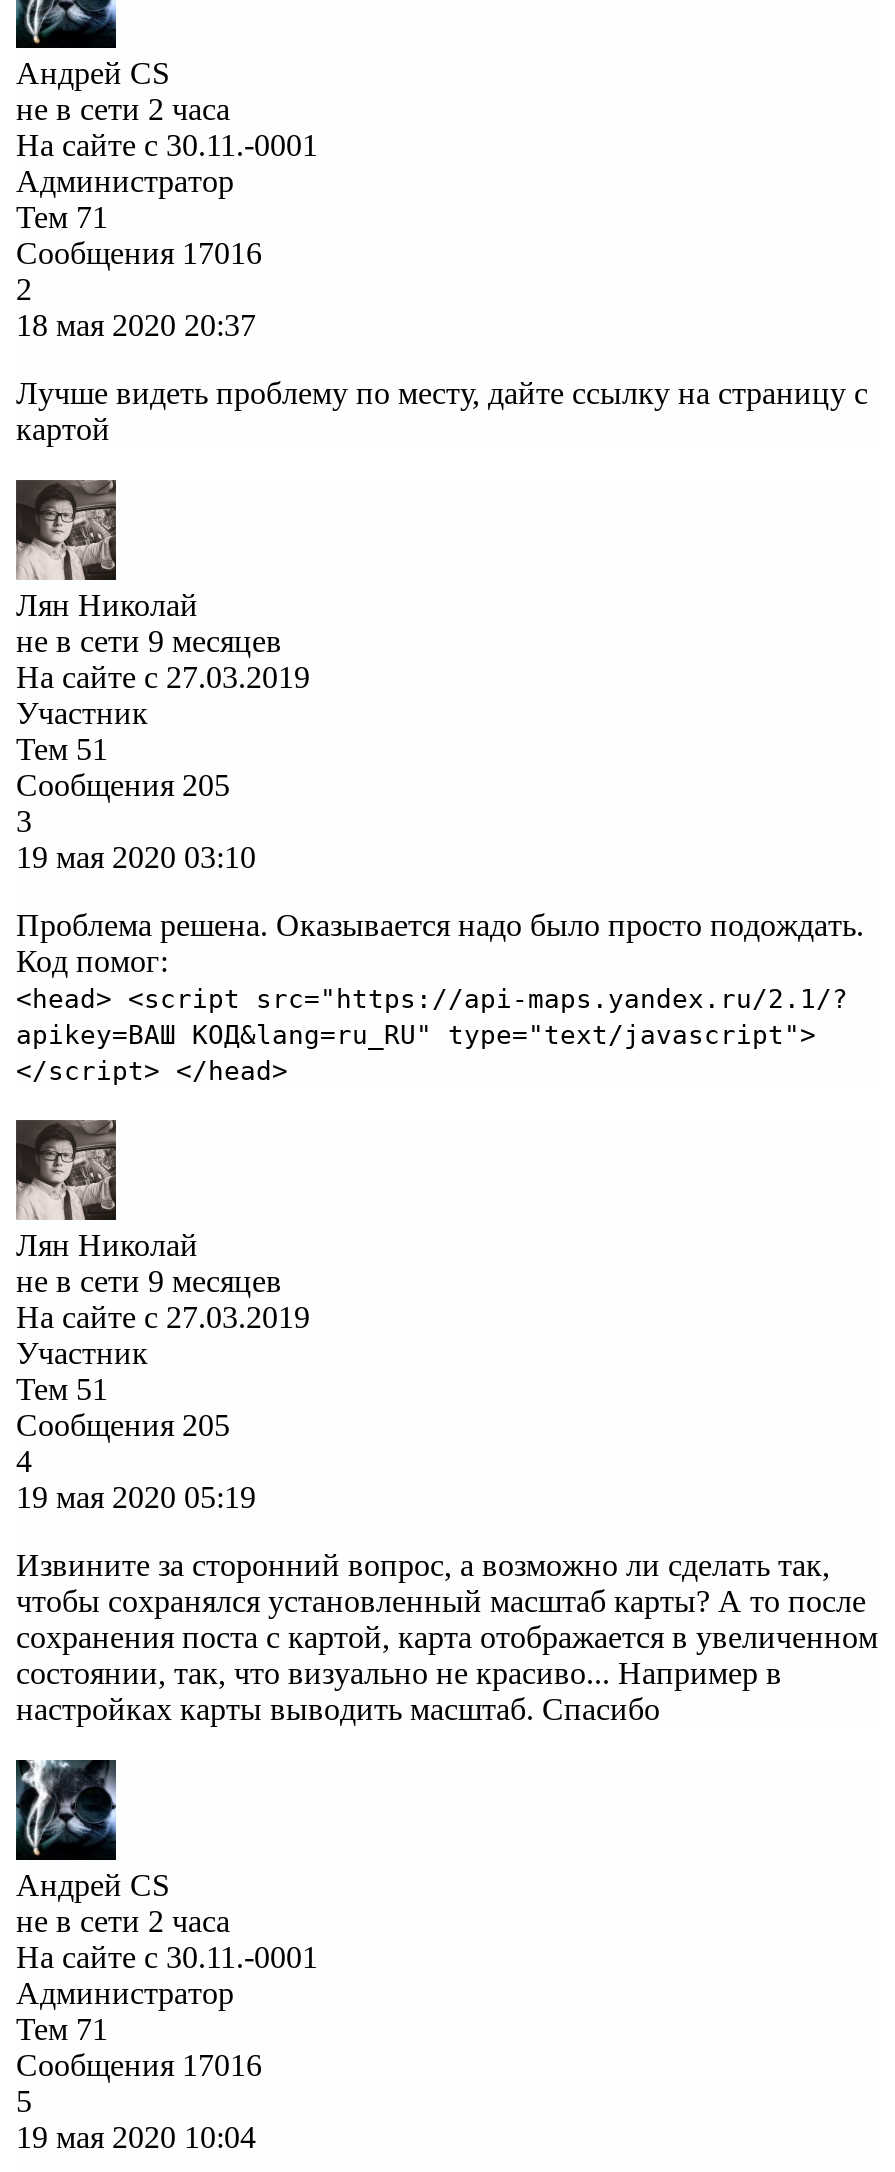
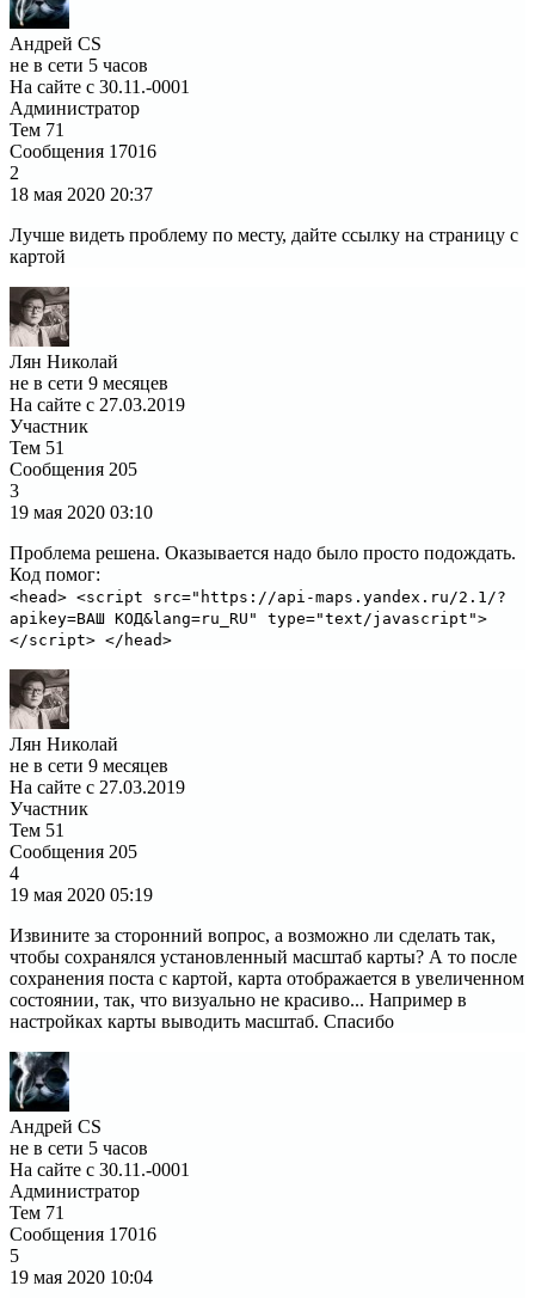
- не в сети 2 часа
+ не в сети 5 часов

- не в сети 2 часа
+ не в сети 5 часов
